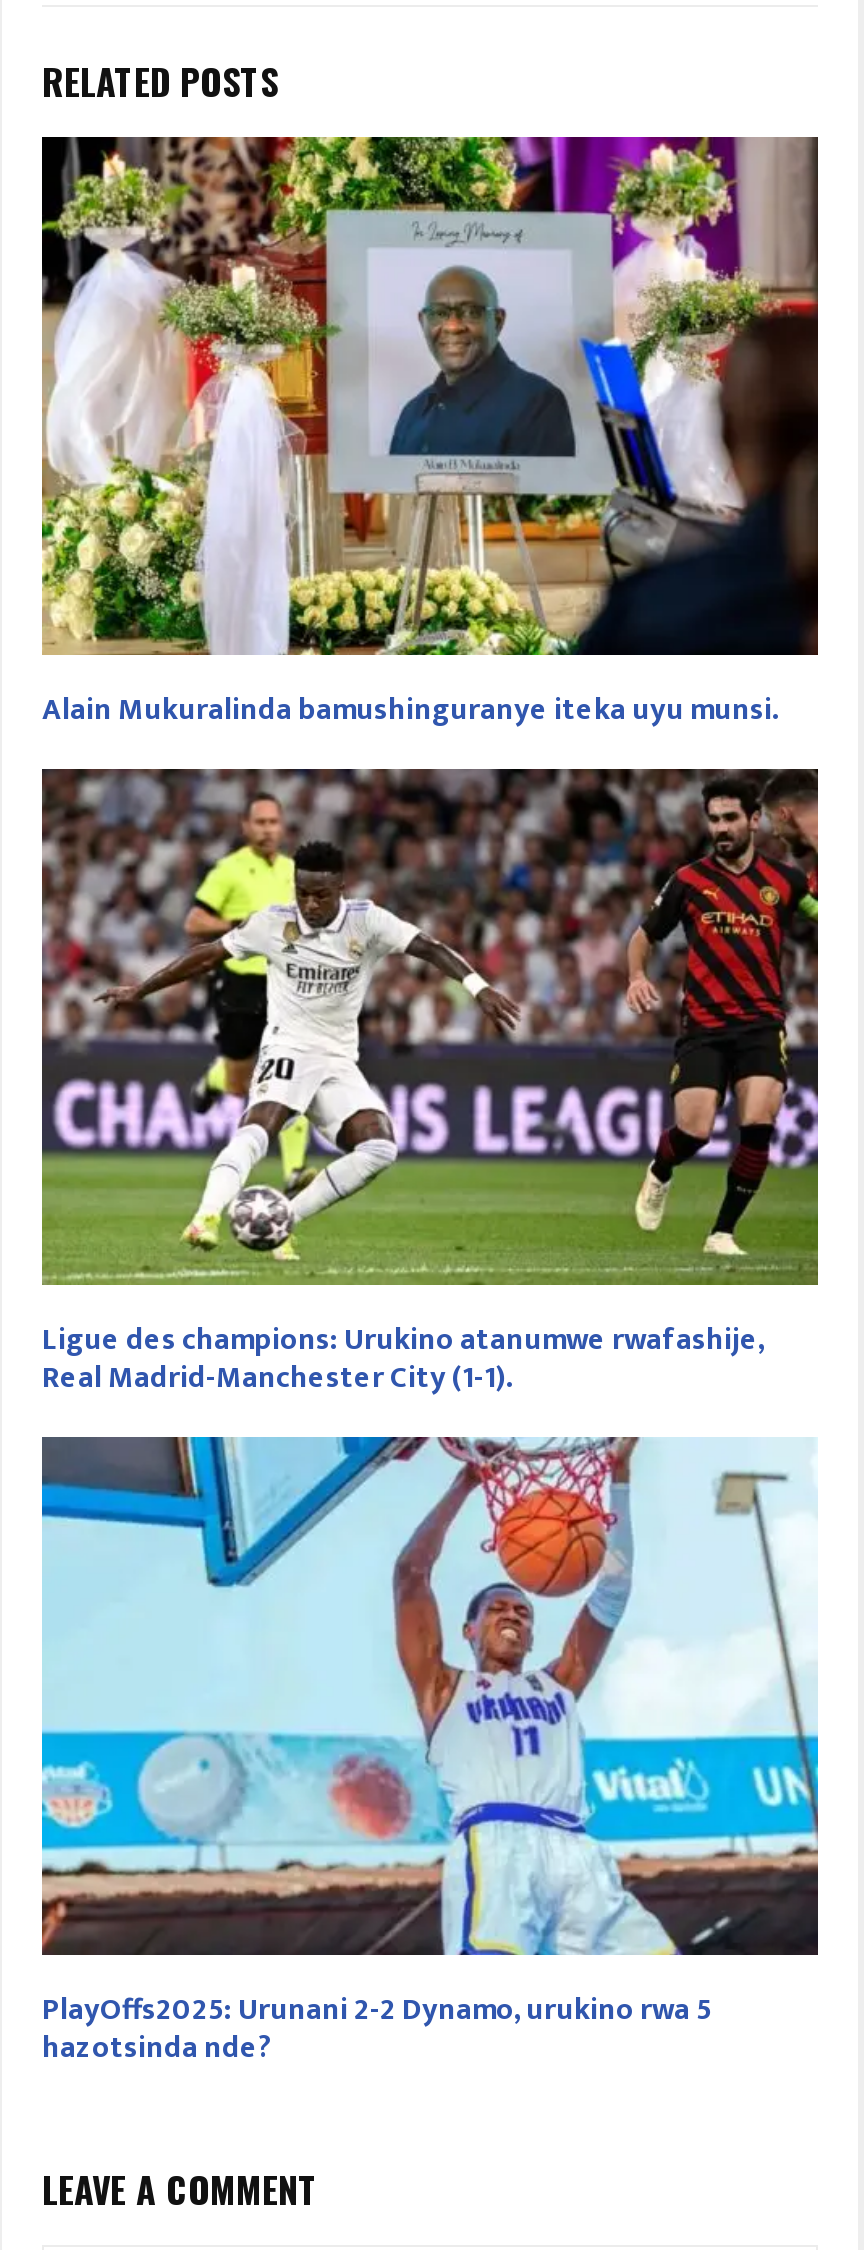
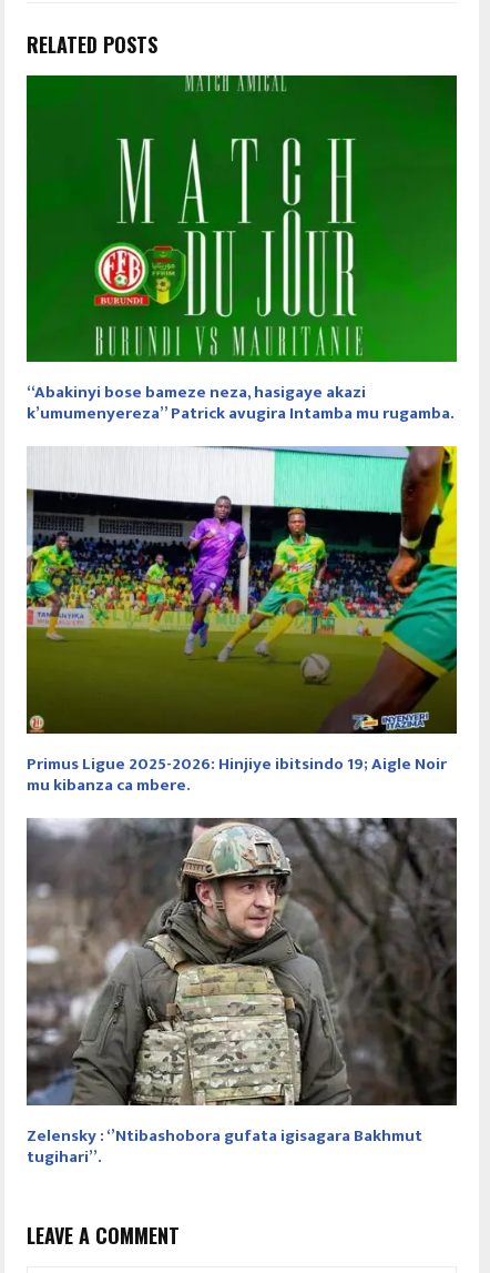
- [image]
- Alain Mukuralinda bamushinguranye iteka uyu munsi.
+ [image]
+ “Abakinyi bose bameze neza, hasigaye akazi
+ k’umumenyereza” Patrick avugira Intamba mu rugamba.

- [image]
- Ligue des champions: Urukino atanumwe rwafashije,
- Real Madrid-Manchester City (1-1).
+ [image]
+ Primus Ligue 2025-2026: Hinjiye ibitsindo 19; Aigle Noir
+ mu kibanza ca mbere.

- [image]
- PlayOffs2025: Urunani 2-2 Dynamo, urukino rwa 5
- hazotsinda nde?
+ [image]
+ Zelensky : ‘’Ntibashobora gufata igisagara Bakhmut
+ tugihari’’.
